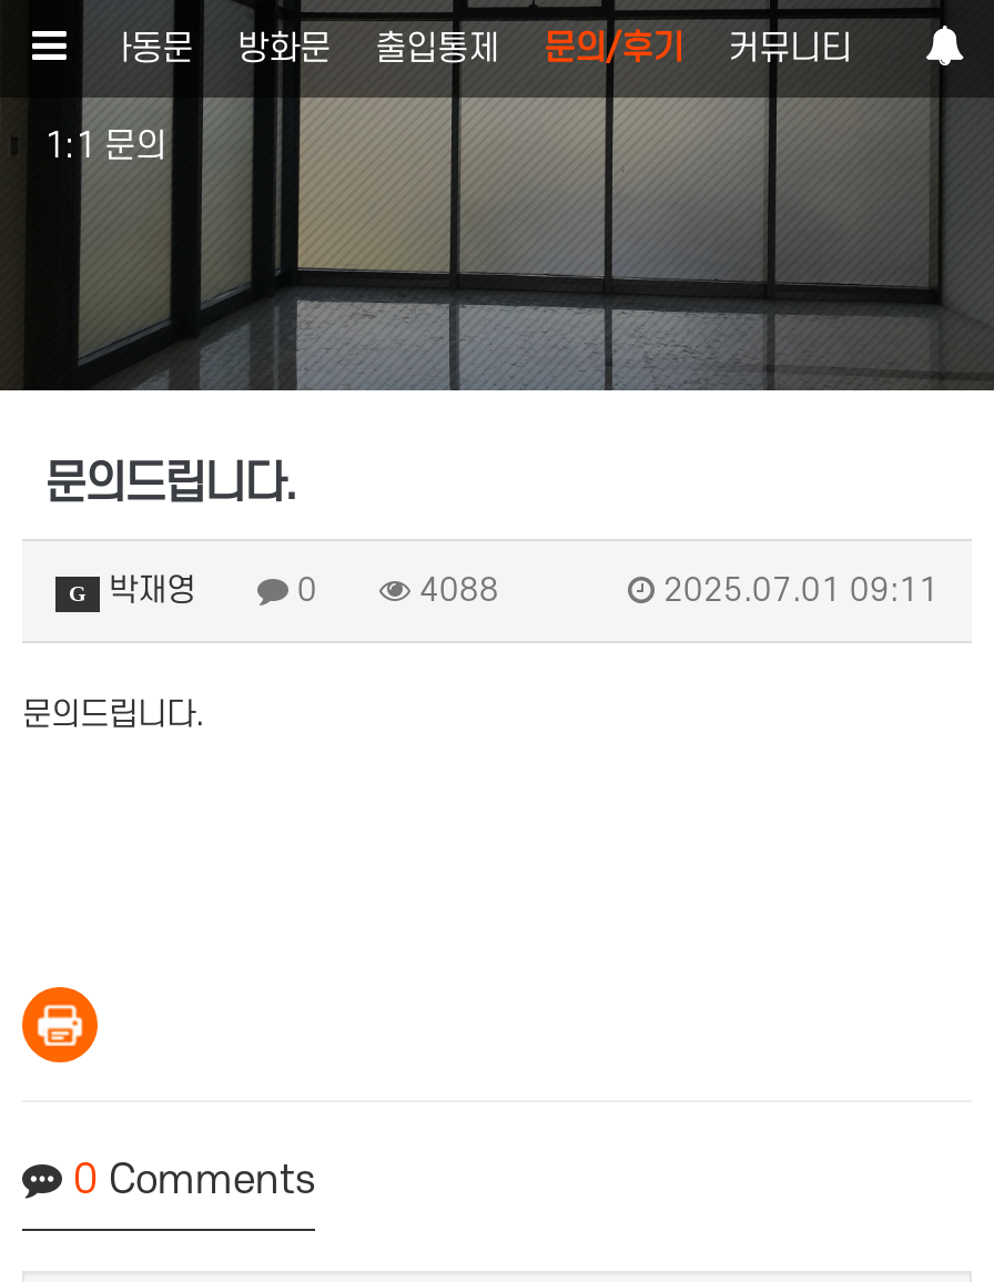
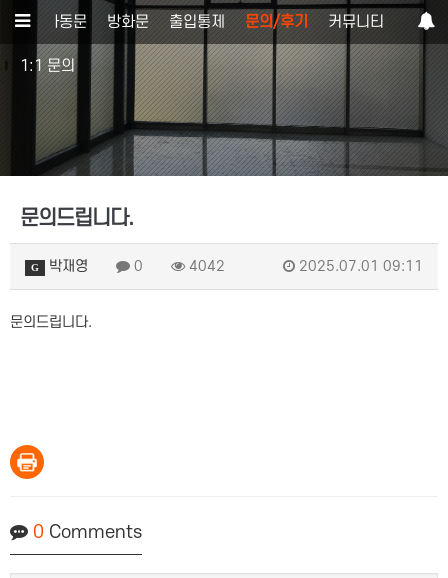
- 4088
+ 4042
